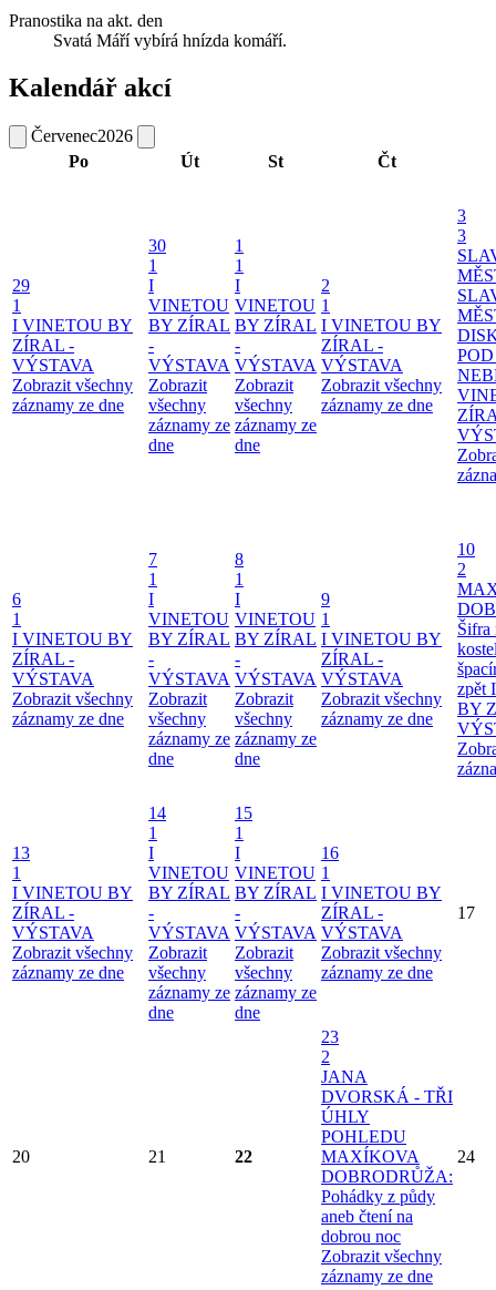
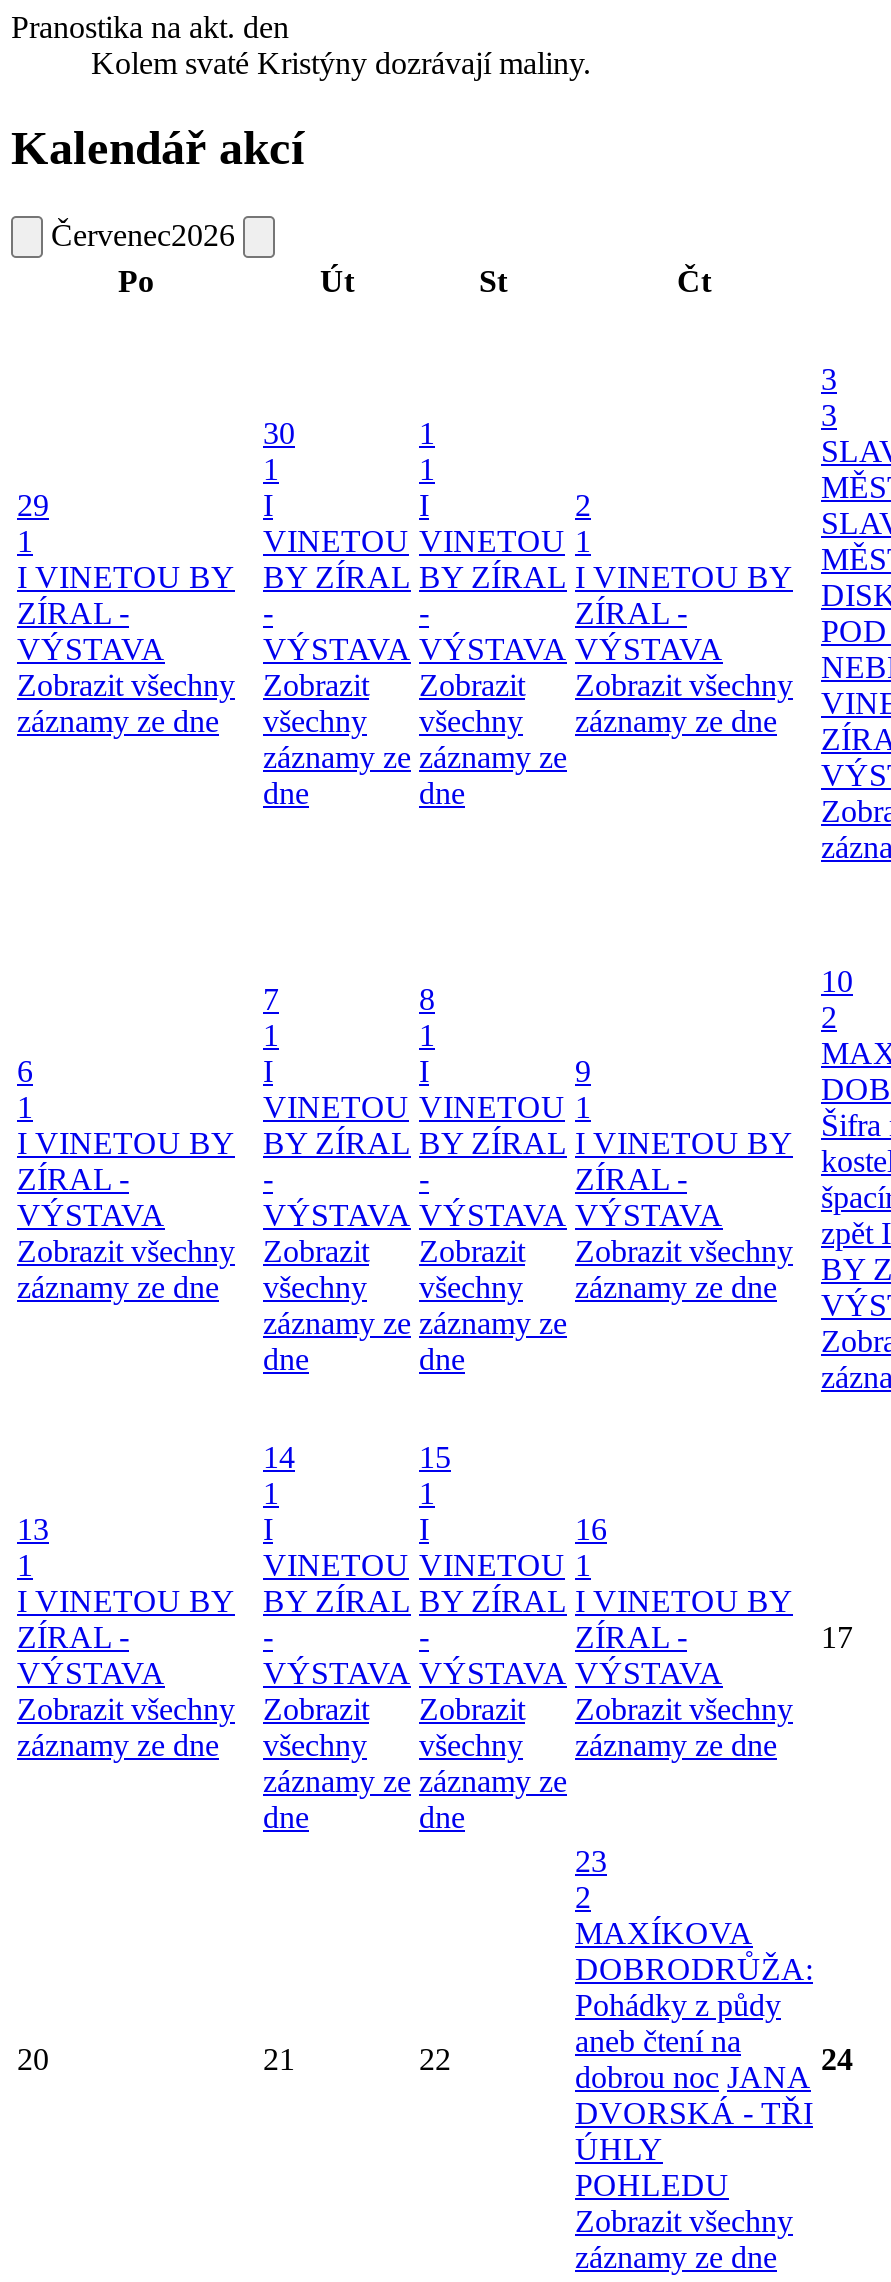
- Svatá Máří vybírá hnízda komáří.
+ Kolem svaté Kristýny dozrávají maliny.

- JANA

moved down: DVORSKÁ - TŘI | ÚHLY | POHLEDU

moved up: MAXÍKOVA | DOBRODRŮŽA: | Pohádky z půdy | aneb čtení na

- dobrou noc
+ dobrou noc JANA
